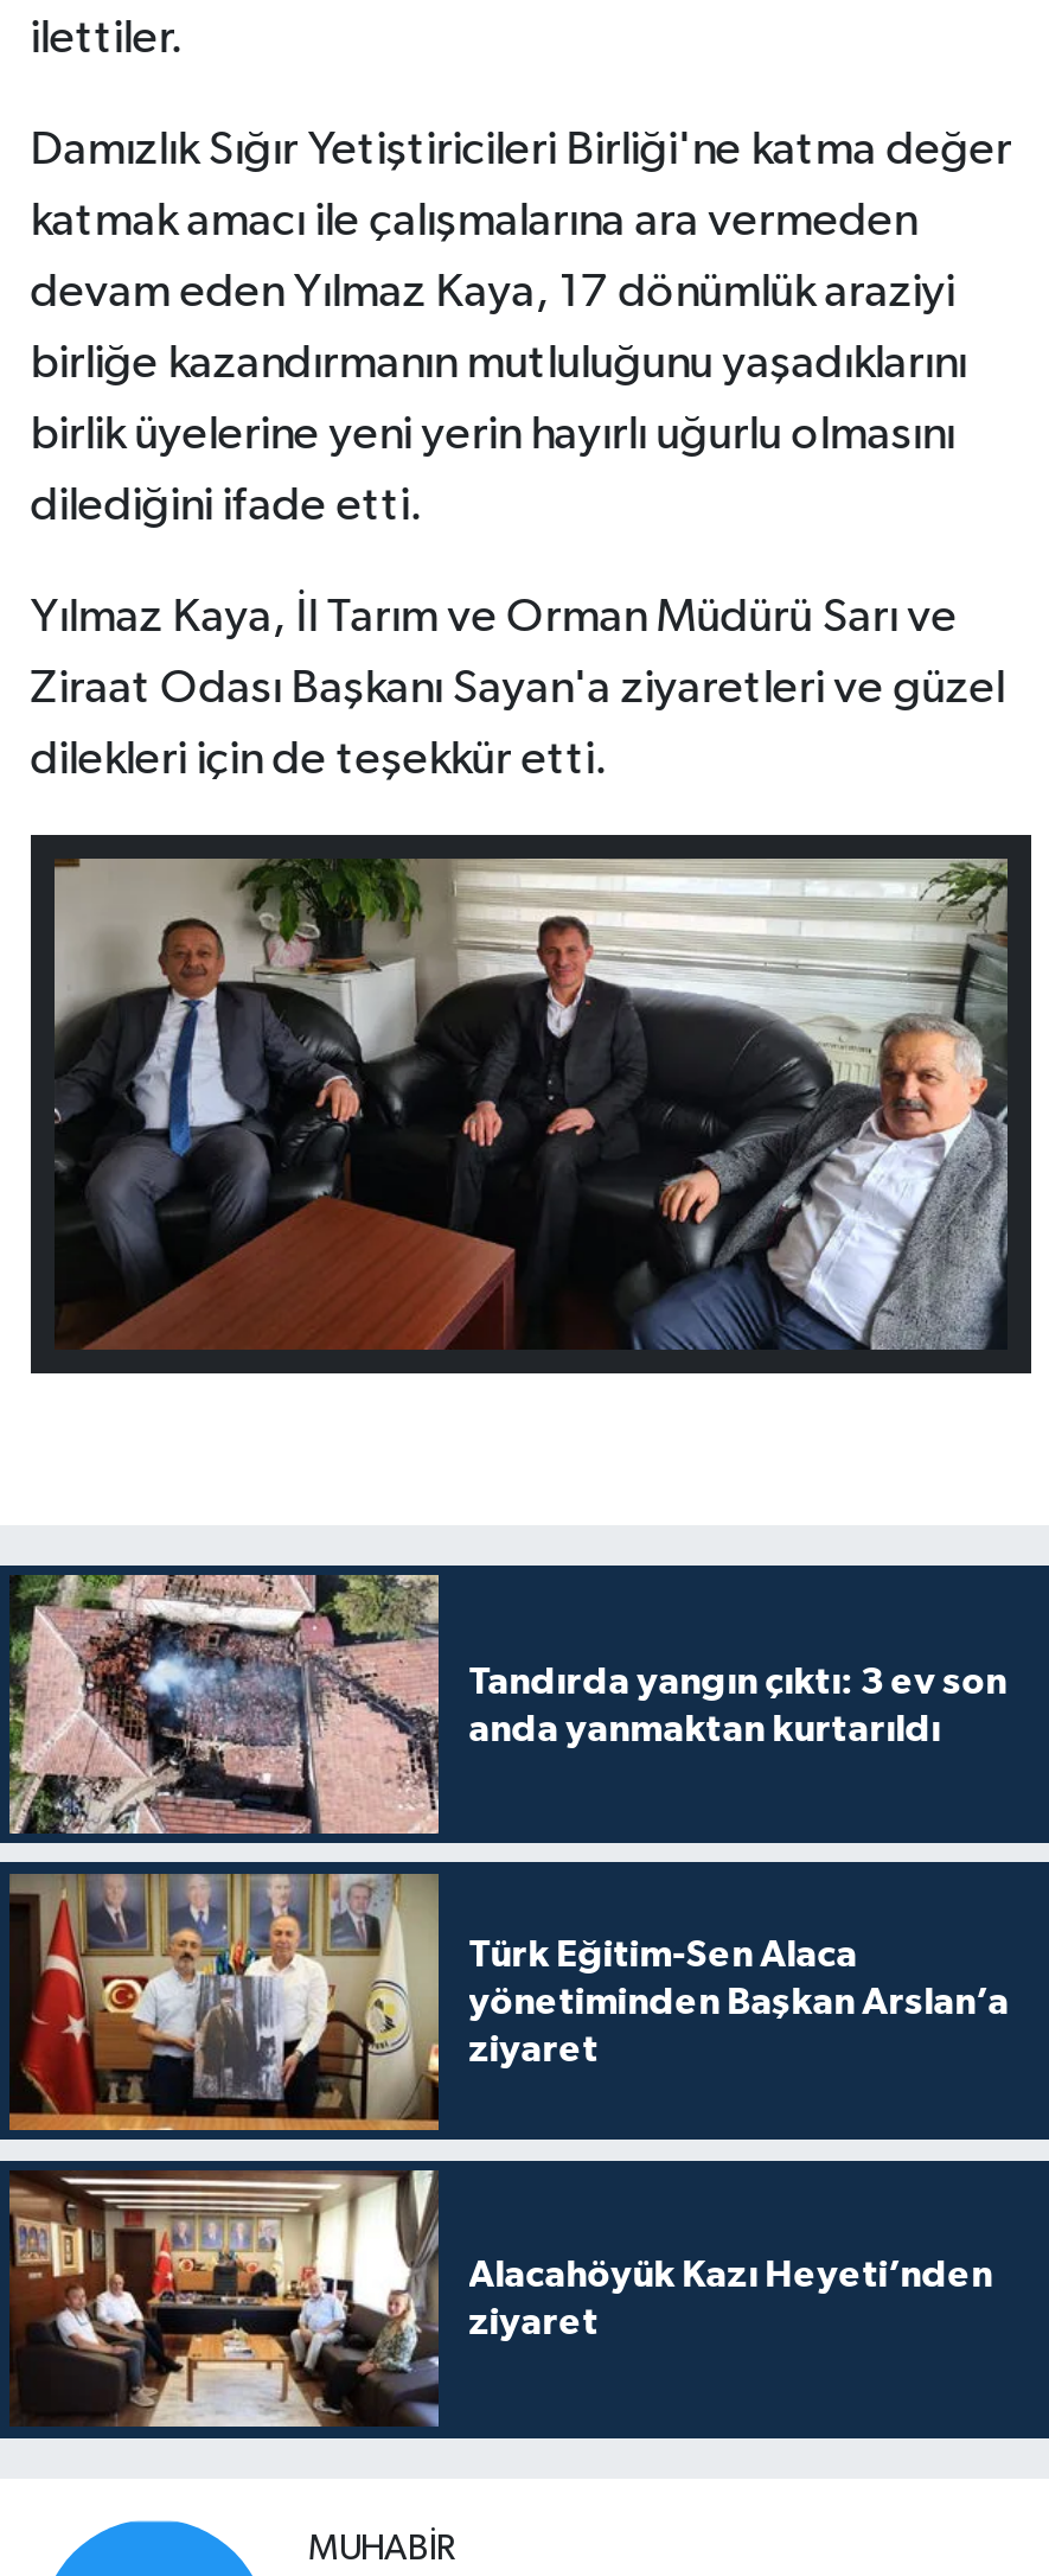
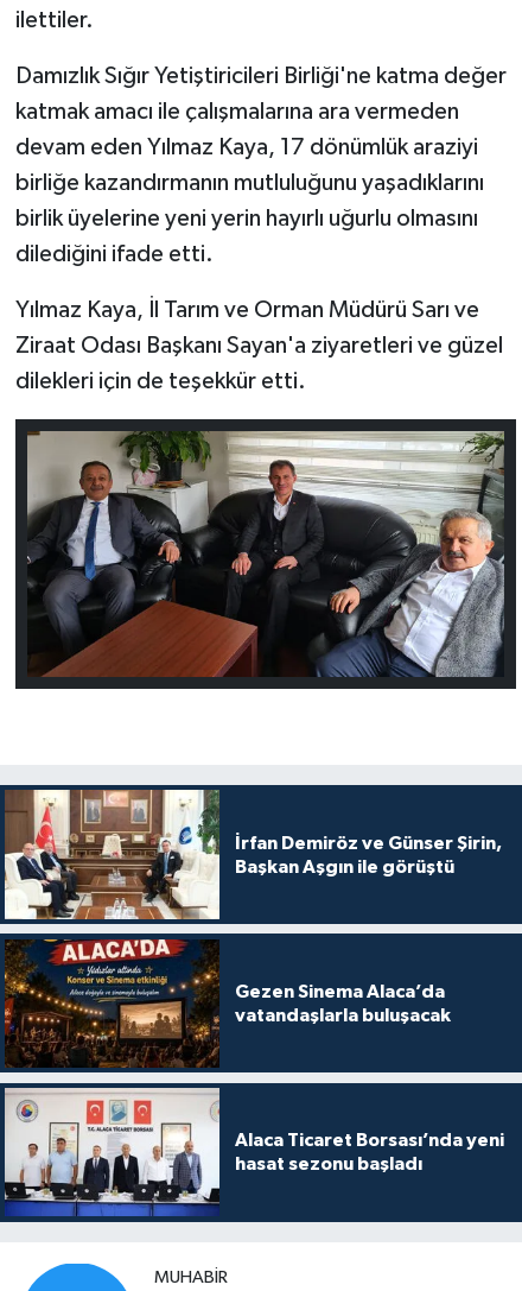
- [image]
- Tandırda yangın çıktı: 3 ev son
- anda yanmaktan kurtarıldı
+ [image]
+ İrfan Demiröz ve Günser Şirin,
+ Başkan Aşgın ile görüştü

- [image]
- Türk Eğitim-Sen Alaca
- yönetiminden Başkan Arslan’a
- ziyaret
+ [image]
+ Gezen Sinema Alaca’da
+ vatandaşlarla buluşacak

- [image]
- Alacahöyük Kazı Heyeti’nden
- ziyaret
+ [image]
+ Alaca Ticaret Borsası’nda yeni
+ hasat sezonu başladı
